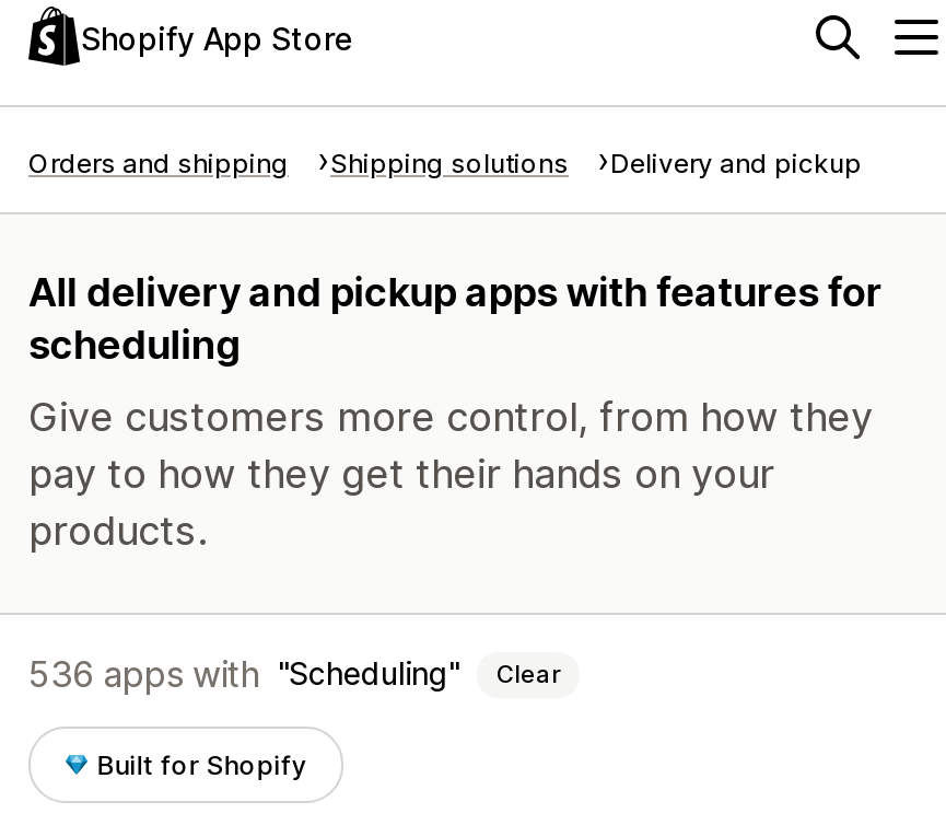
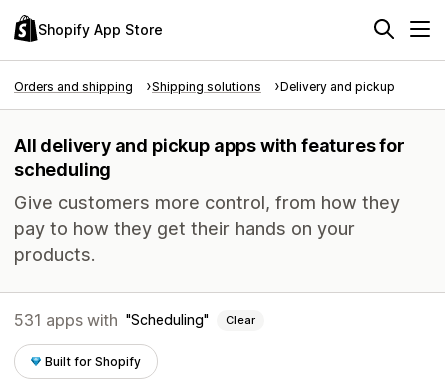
- 536 apps with Scheduling Clear
+ 531 apps with Scheduling Clear
